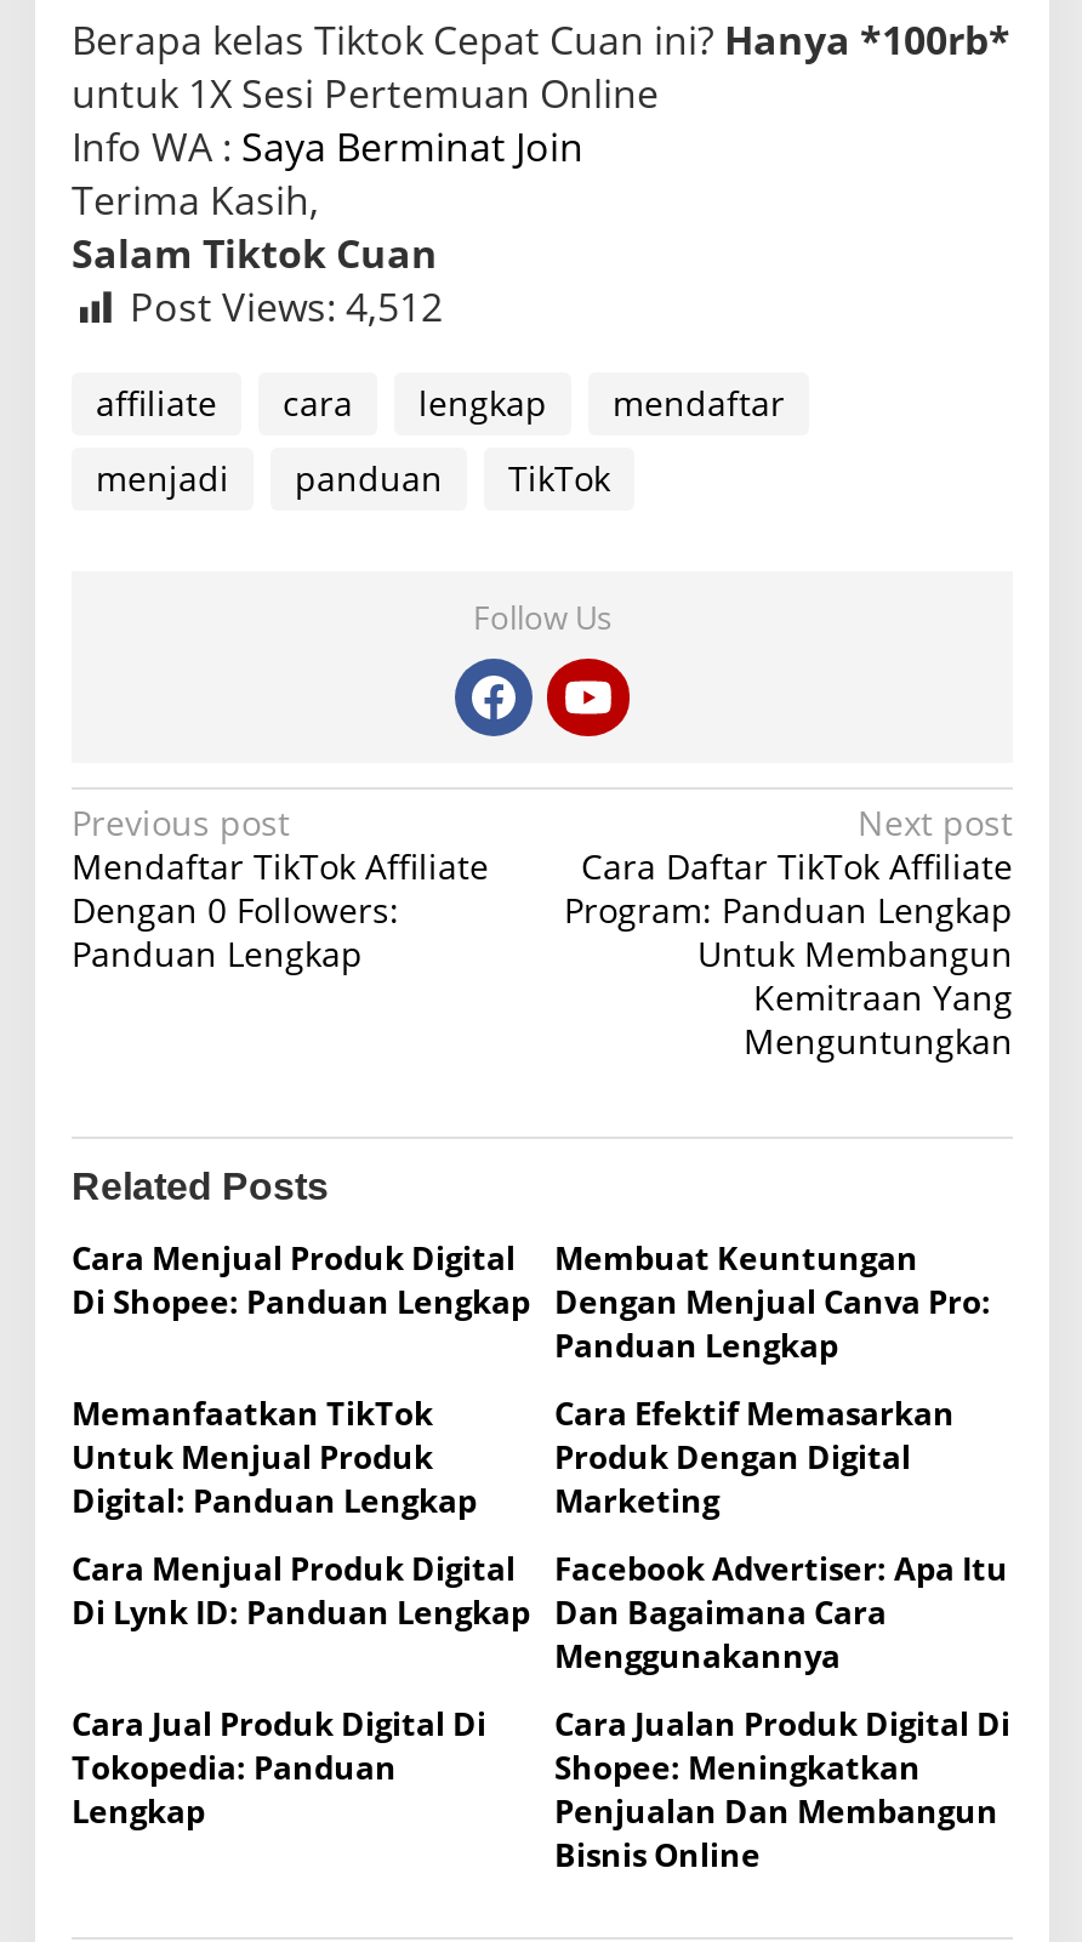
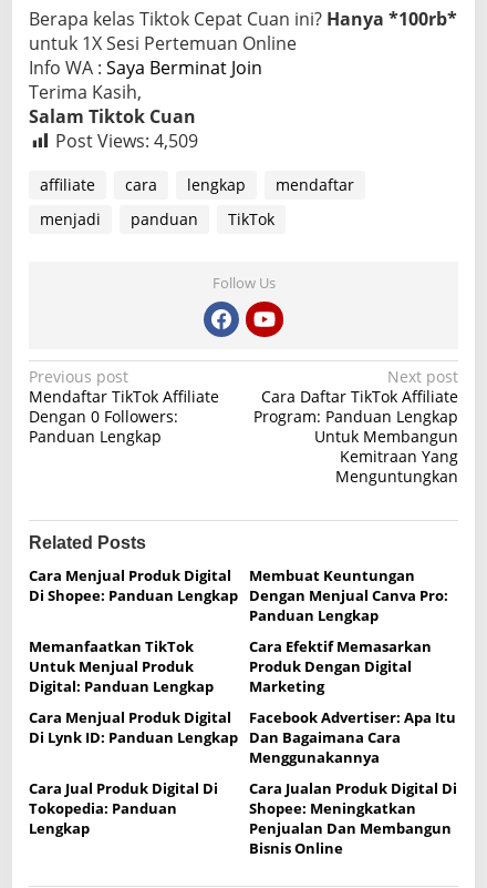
- Post Views: 4,512
+ Post Views: 4,509
